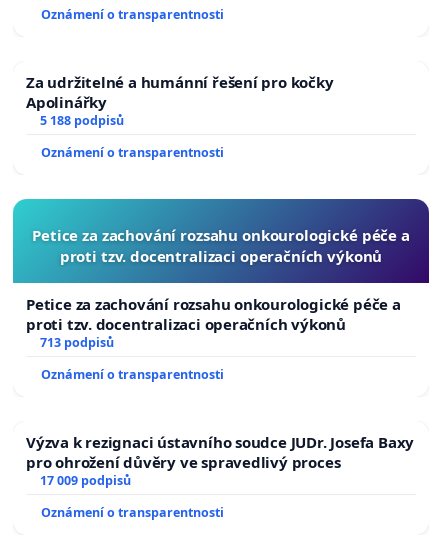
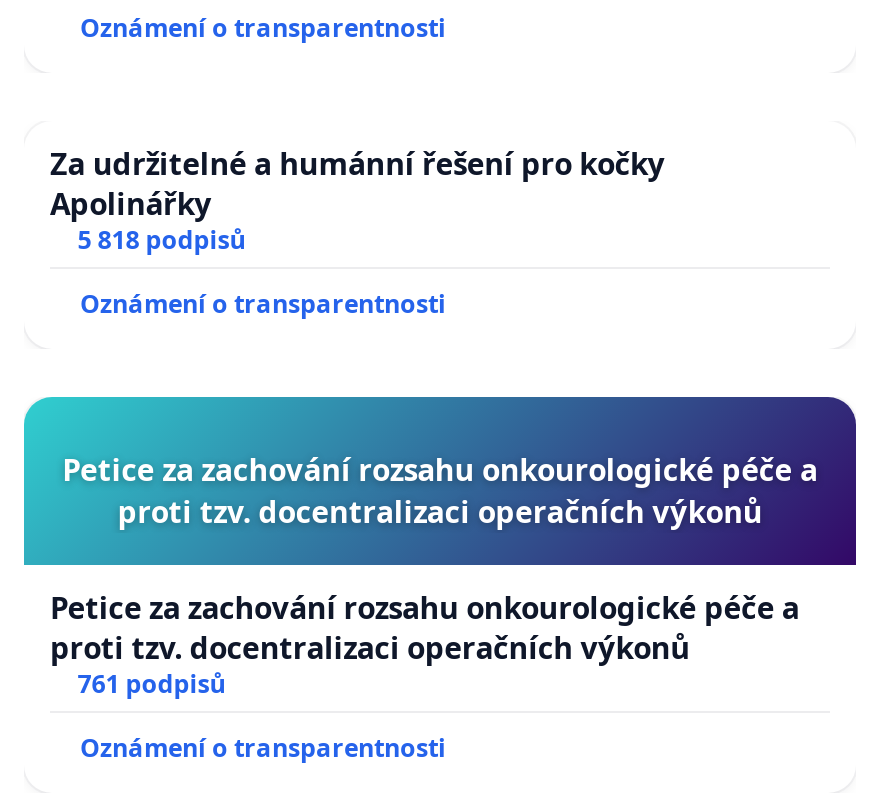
- 5 188 podpisů
+ 5 818 podpisů

- 713 podpisů
- Oznámení o transparentnosti
- Výzva k rezignaci ústavního soudce JUDr. Josefa Baxy
- pro ohrožení důvěry ve spravedlivý proces
- 17 009 podpisů
+ 761 podpisů
